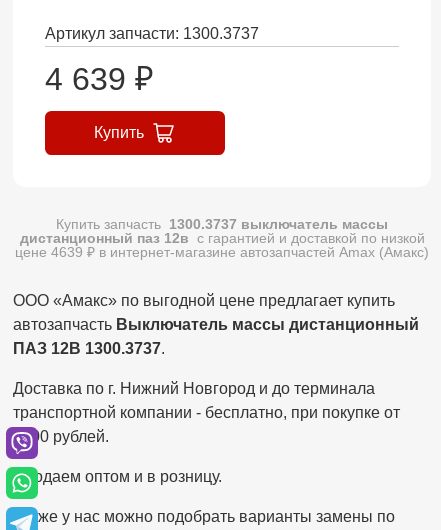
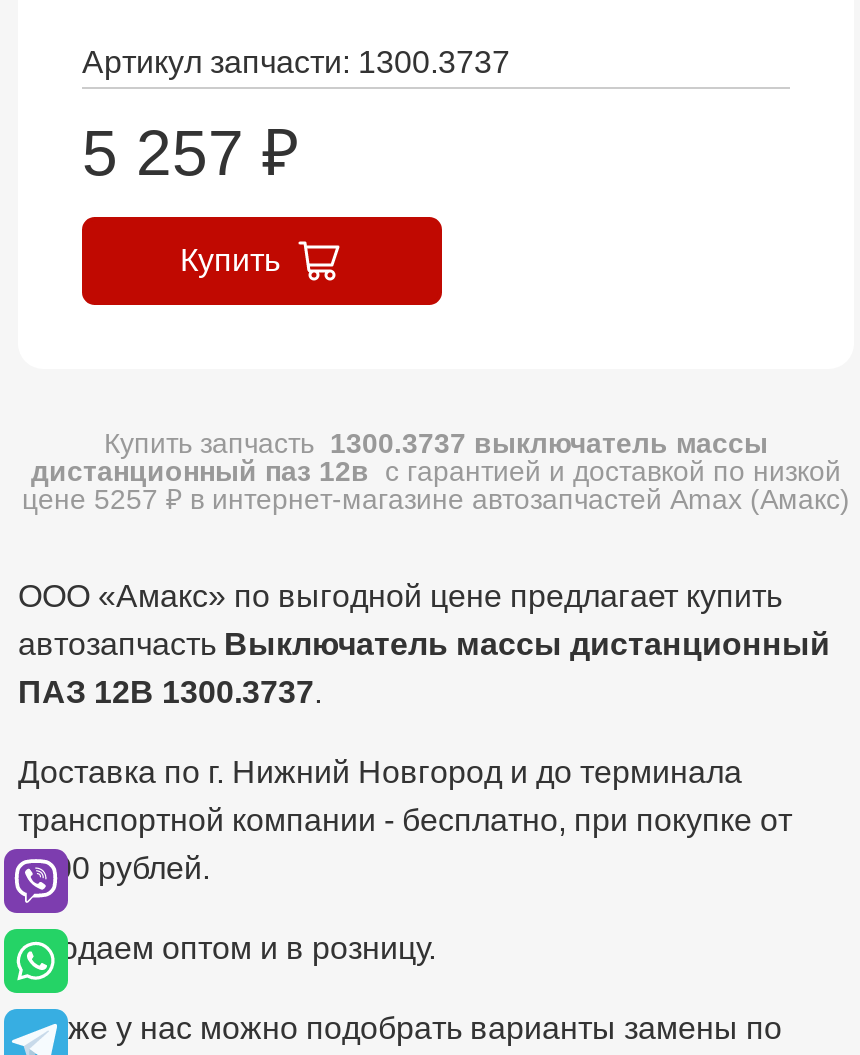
- 4 639 ₽
+ 5 257 ₽

- цене 4639 ₽ в интернет-магазине автозапчастей Amax (Амакс)
+ цене 5257 ₽ в интернет-магазине автозапчастей Amax (Амакс)
